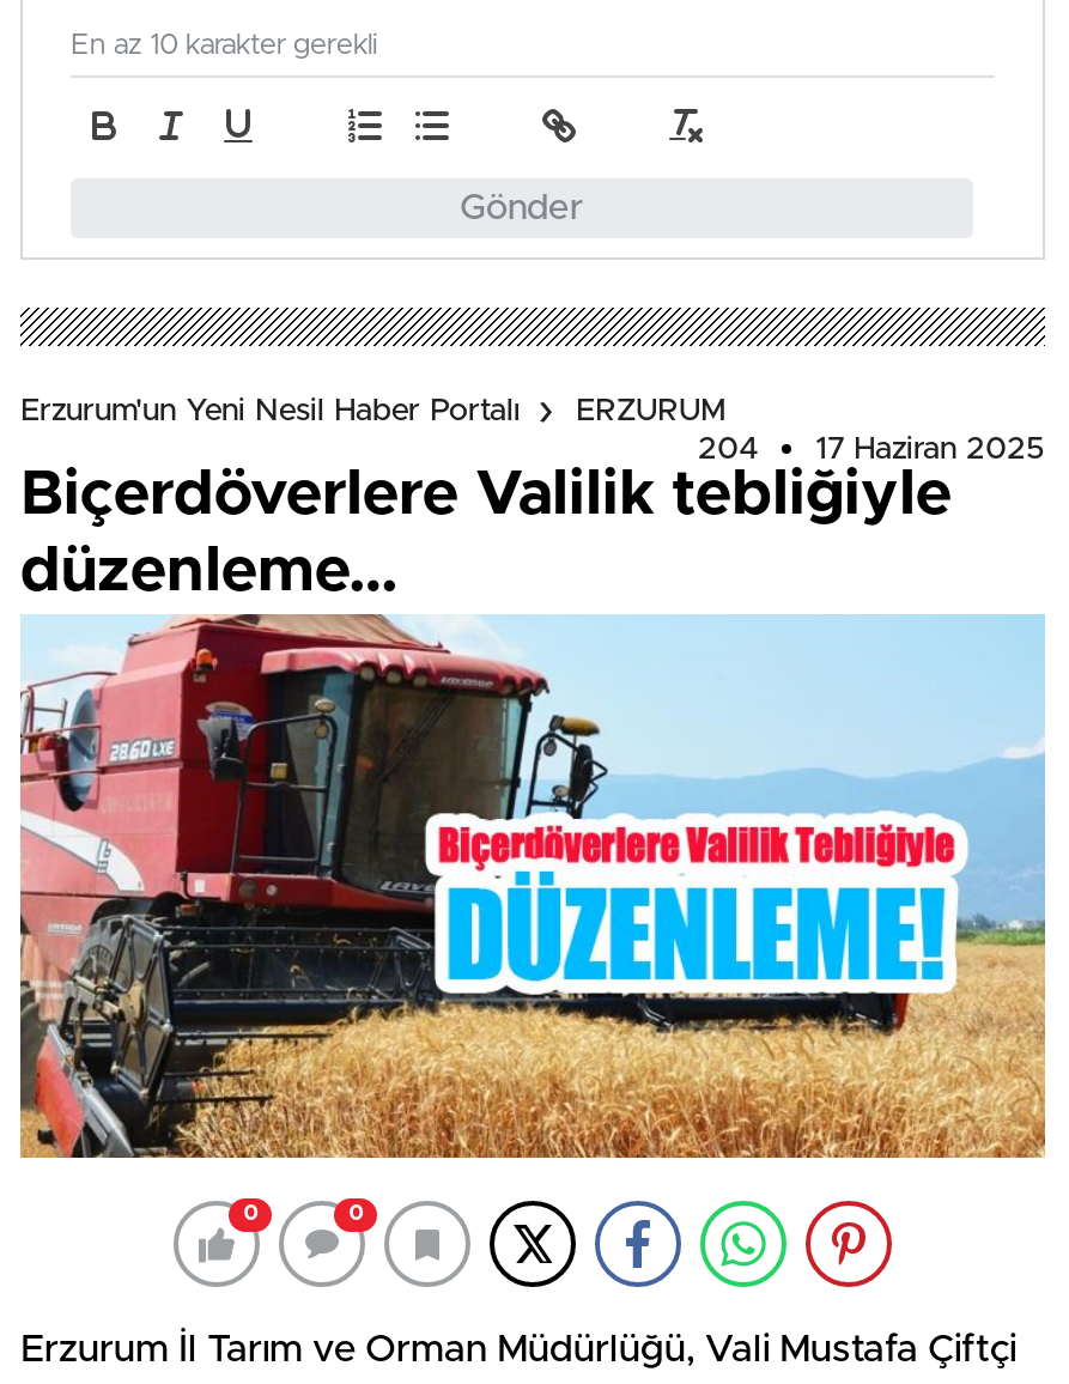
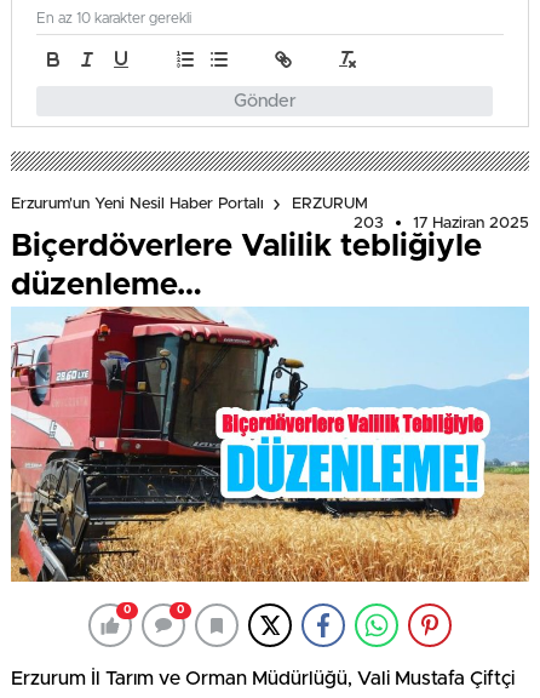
- 204 17 Haziran 2025
+ 203 17 Haziran 2025
